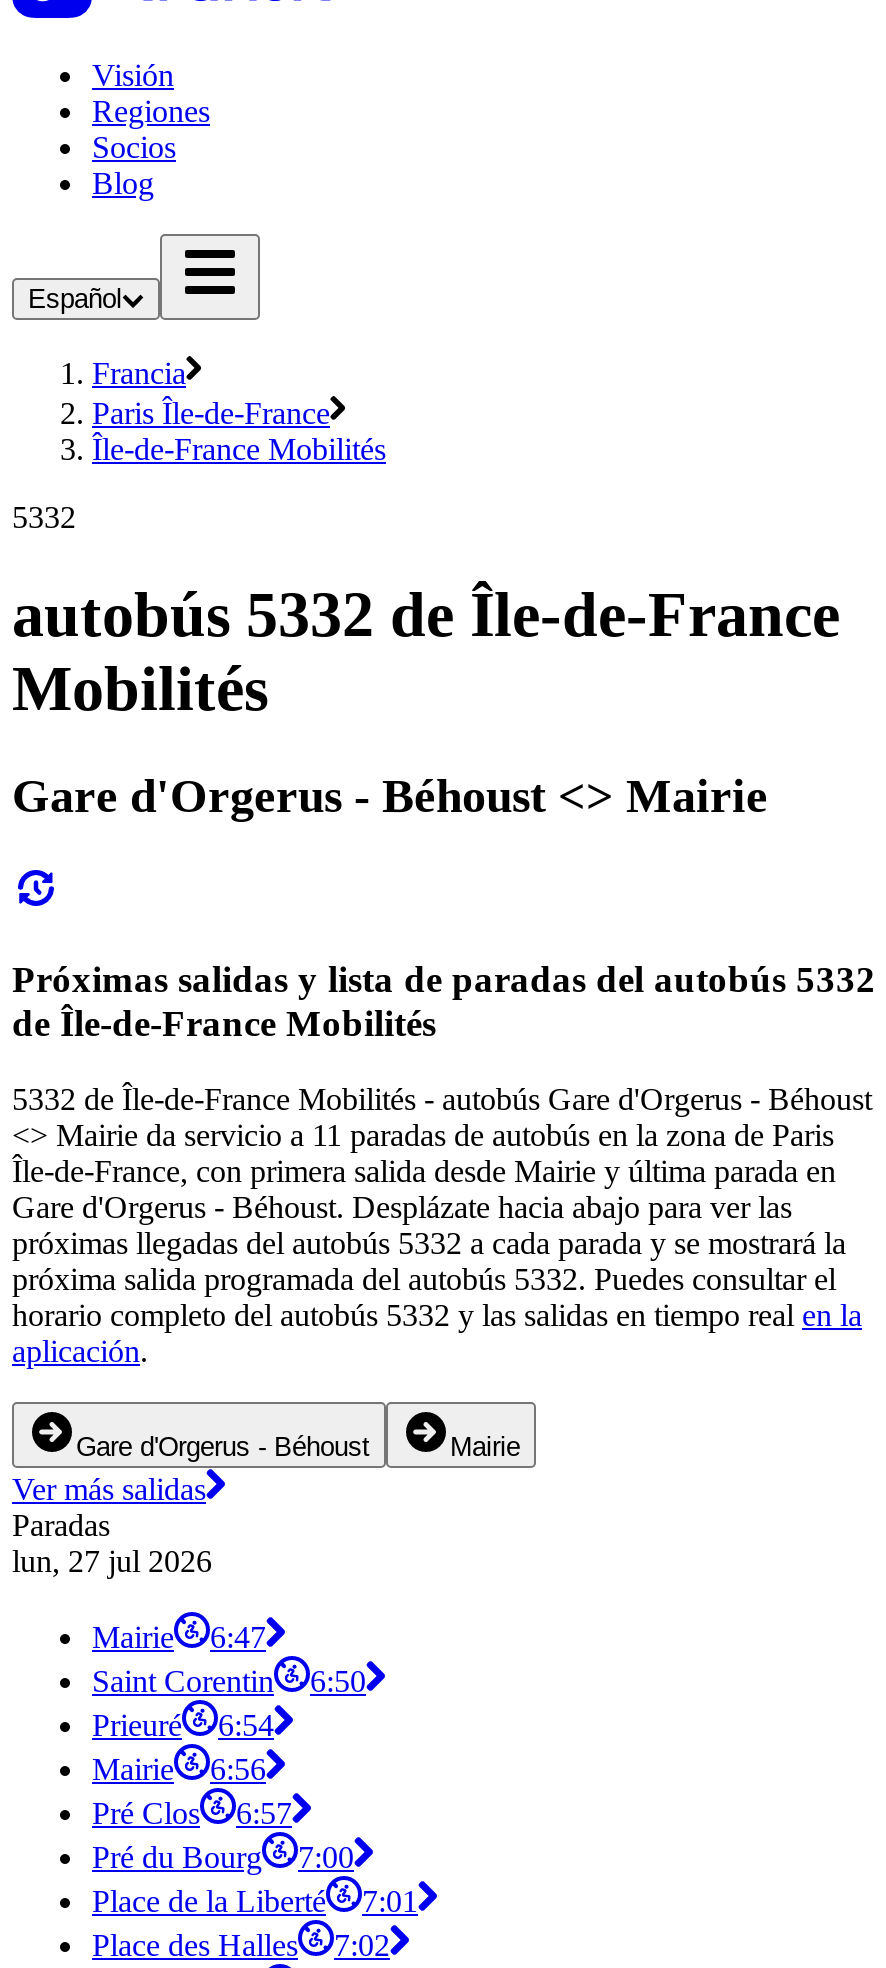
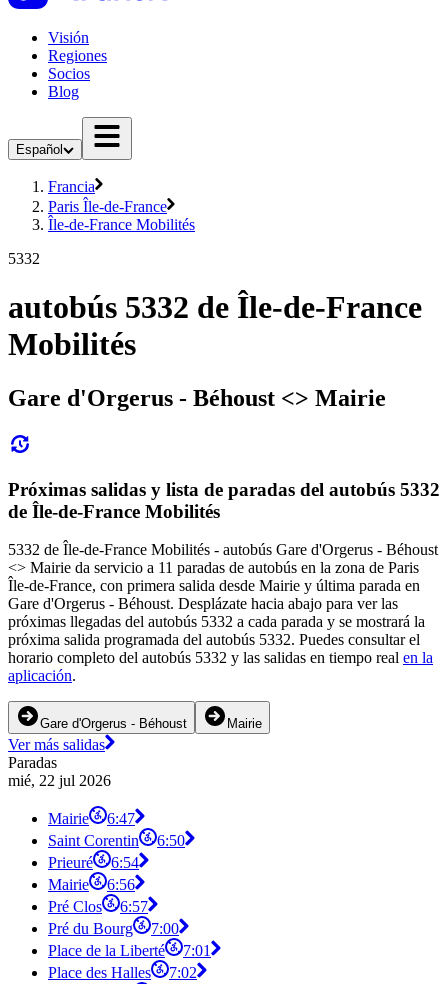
- lun, 27 jul 2026
+ mié, 22 jul 2026
